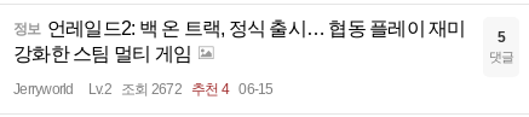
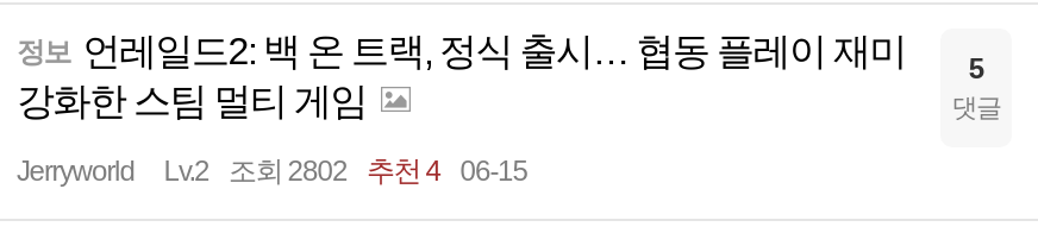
- Jerryworld Lv.2 조회 2672 추천 4 06-15
+ Jerryworld Lv.2 조회 2802 추천 4 06-15
